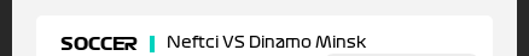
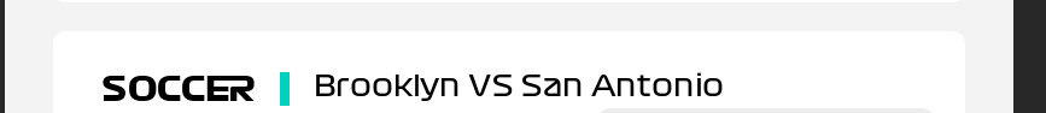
- Neftci VS Dinamo Minsk
+ Brooklyn VS San Antonio
